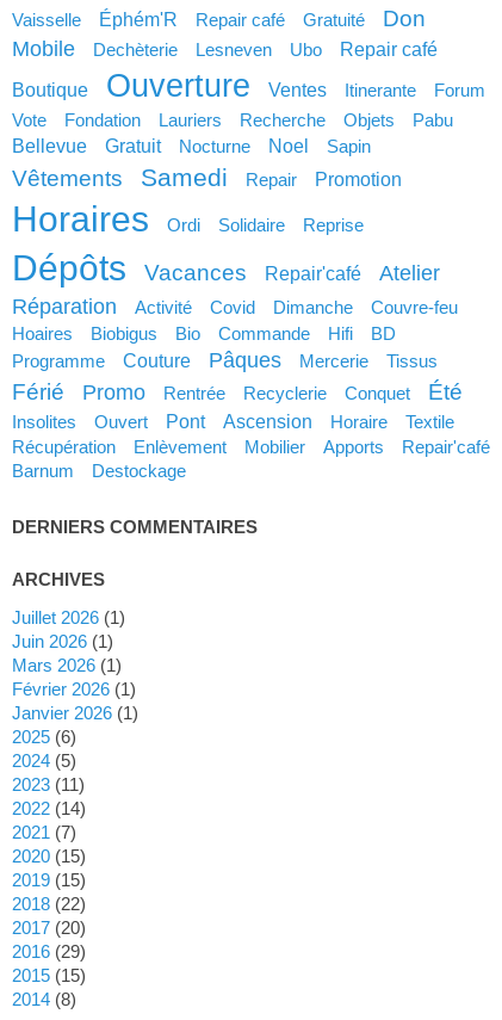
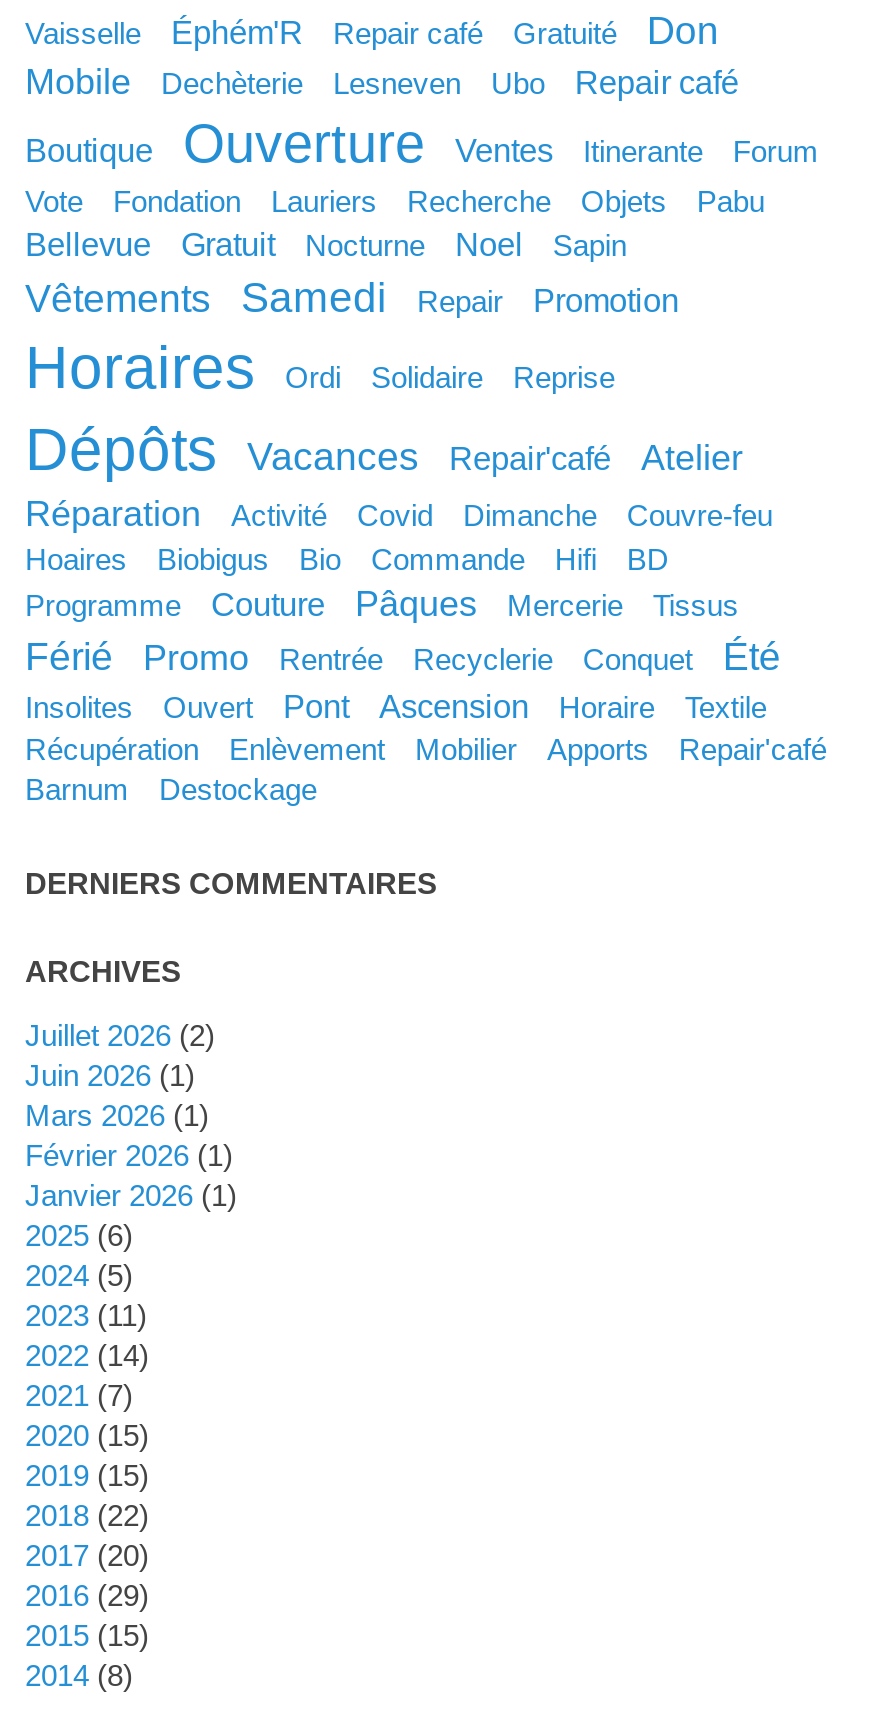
- juillet 2026 (1)
+ juillet 2026 (2)
